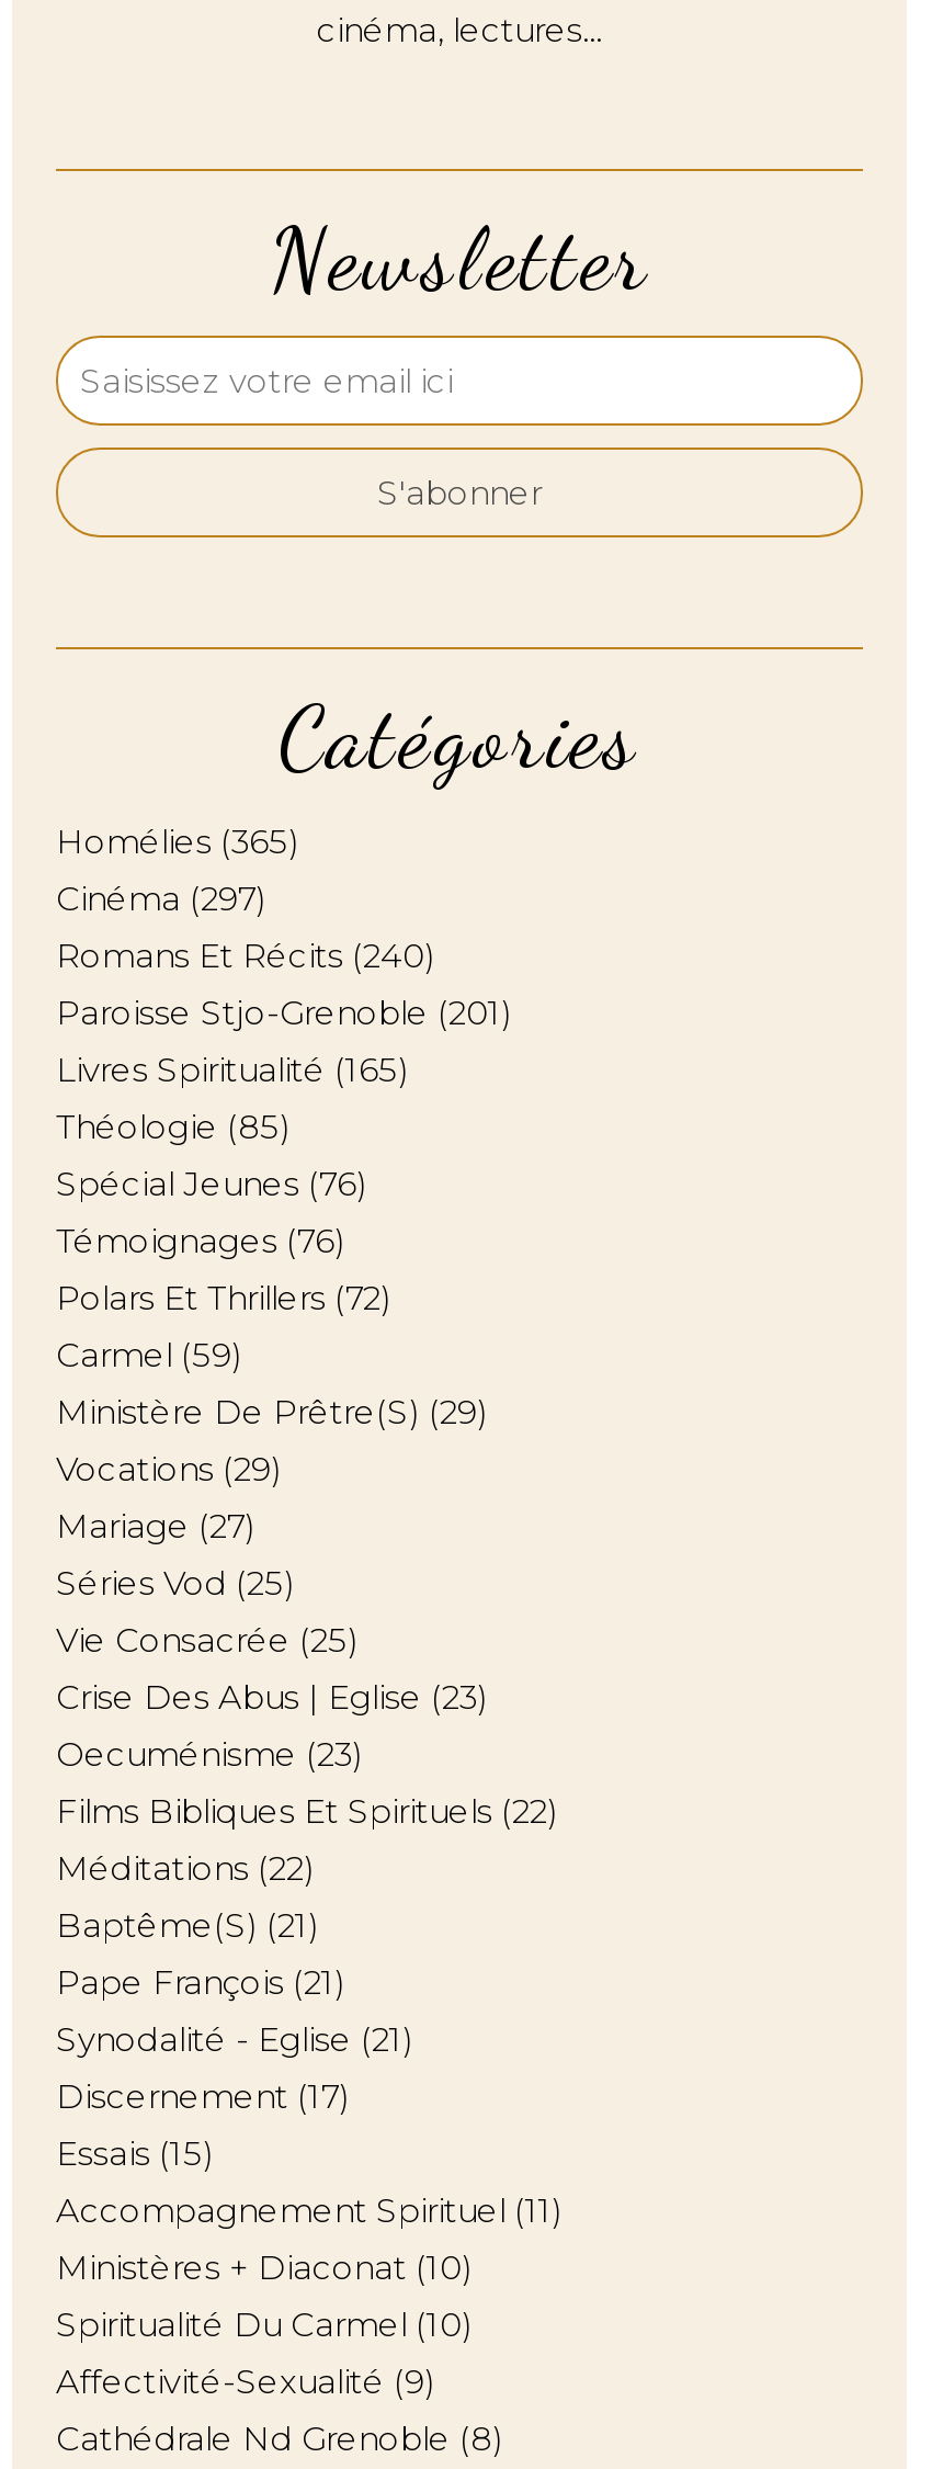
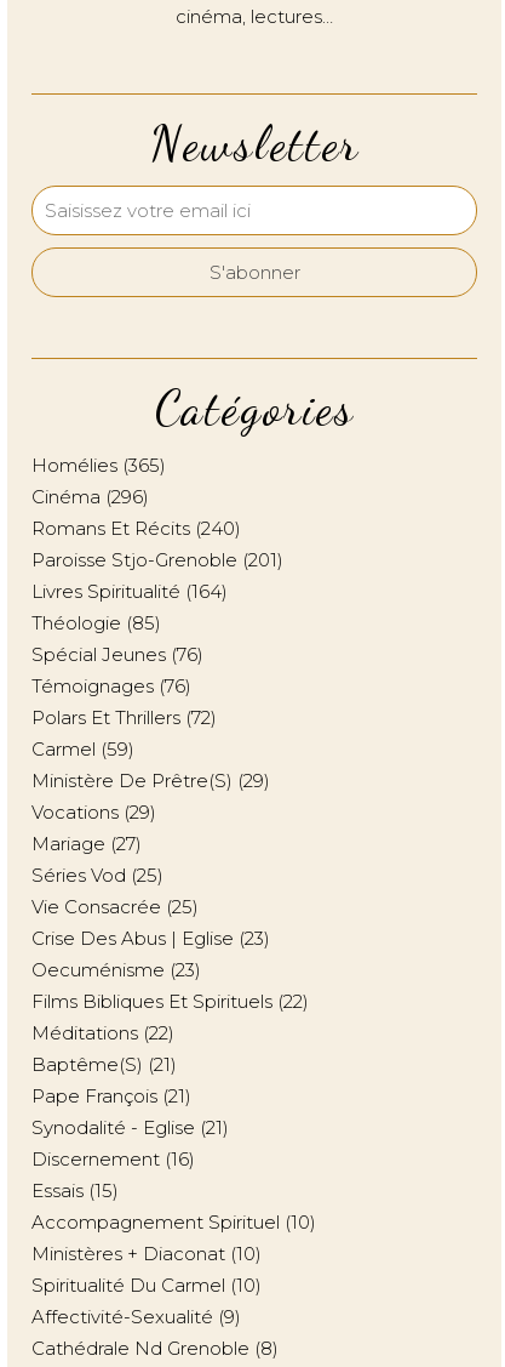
- Cinéma (297)
+ Cinéma (296)

- Livres Spiritualité (165)
+ Livres Spiritualité (164)

- Discernement (17)
+ Discernement (16)

- Accompagnement Spirituel (11)
+ Accompagnement Spirituel (10)
